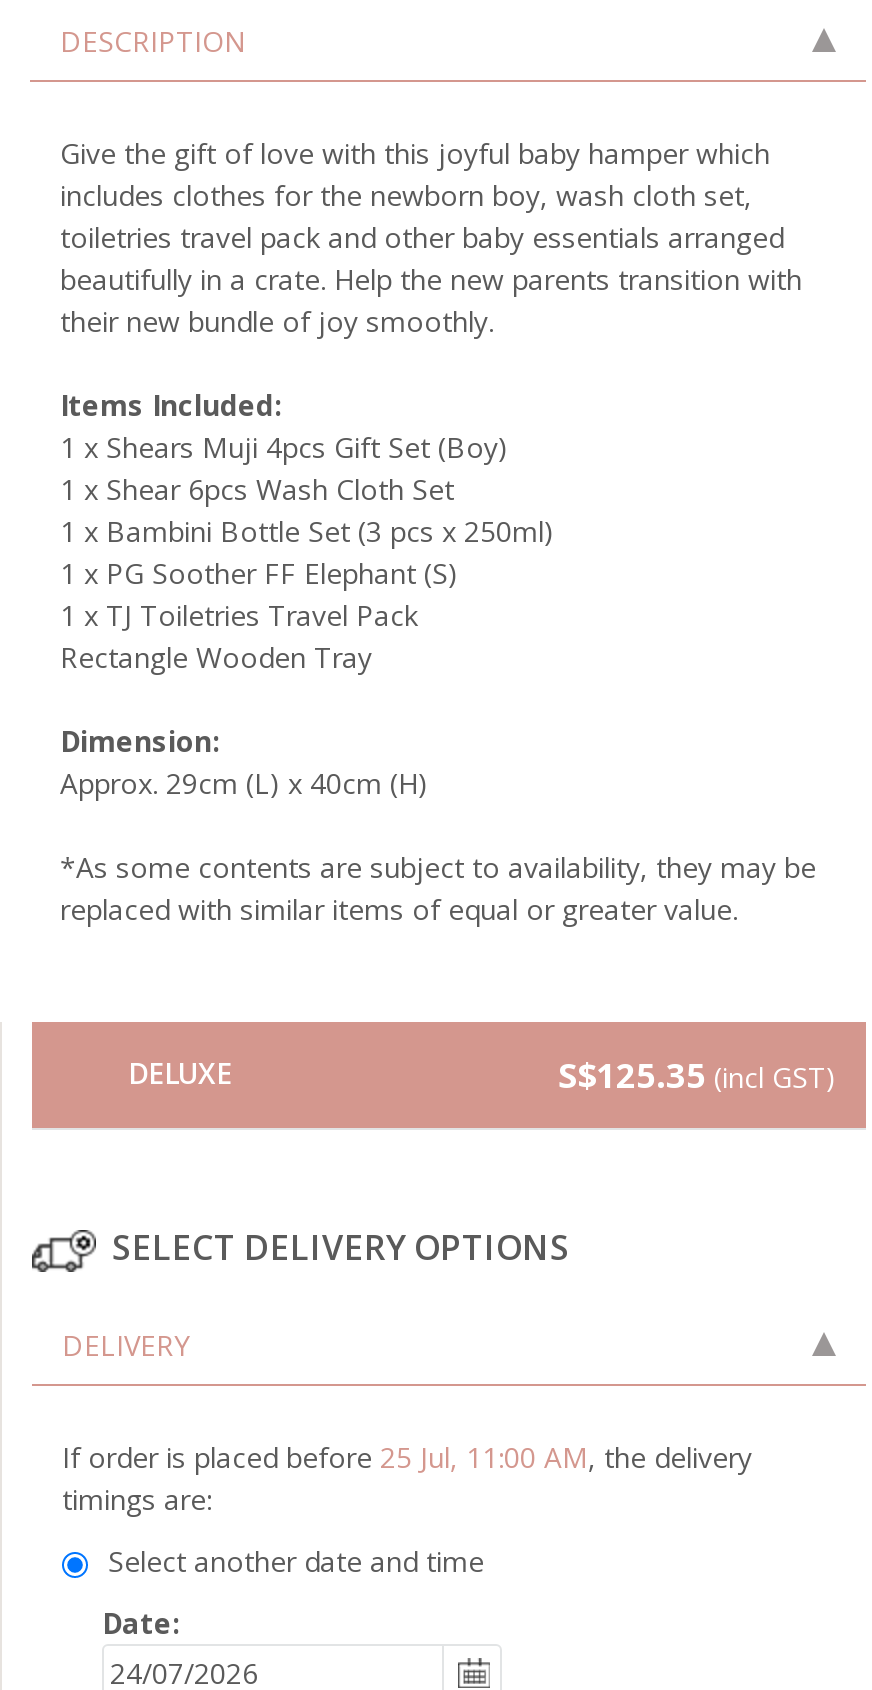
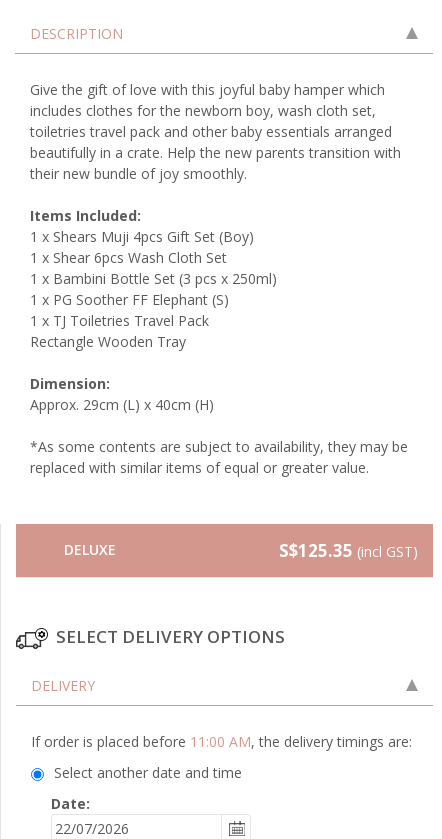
- If order is placed before 25 Jul, 11:00 AM, the delivery
- timings are:
+ If order is placed before 11:00 AM, the delivery timings are:
